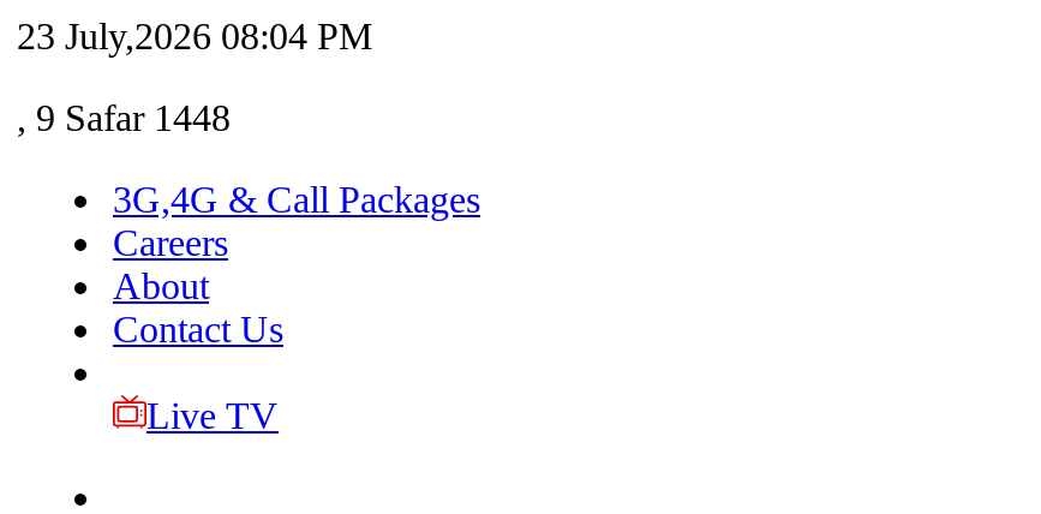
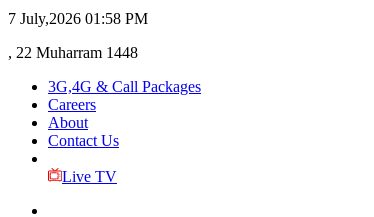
- 23 July,2026 08:04 PM
+ 7 July,2026 01:58 PM

- , 9 Safar 1448
+ , 22 Muharram 1448
